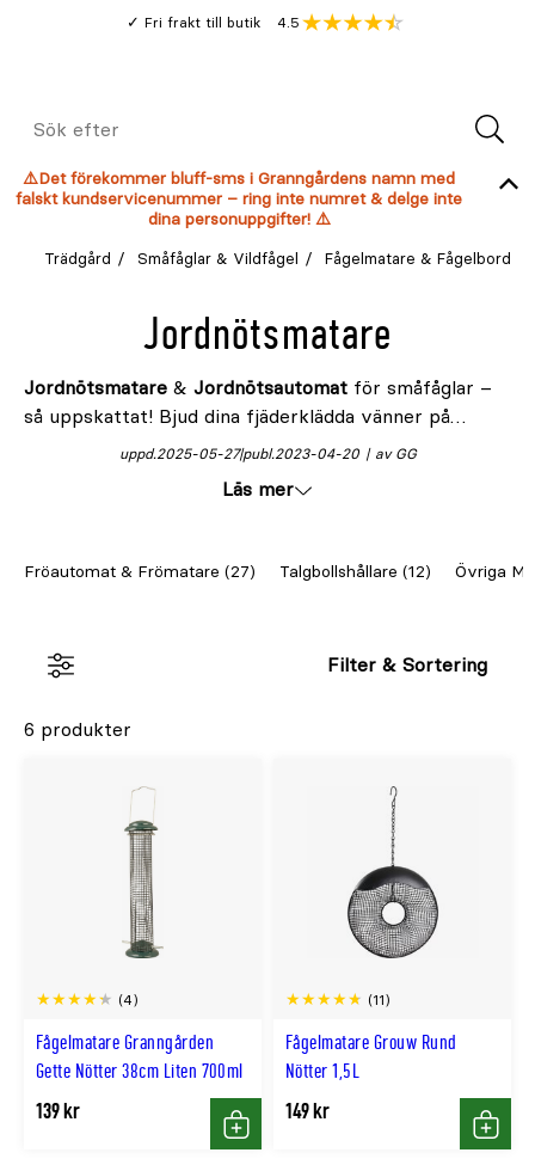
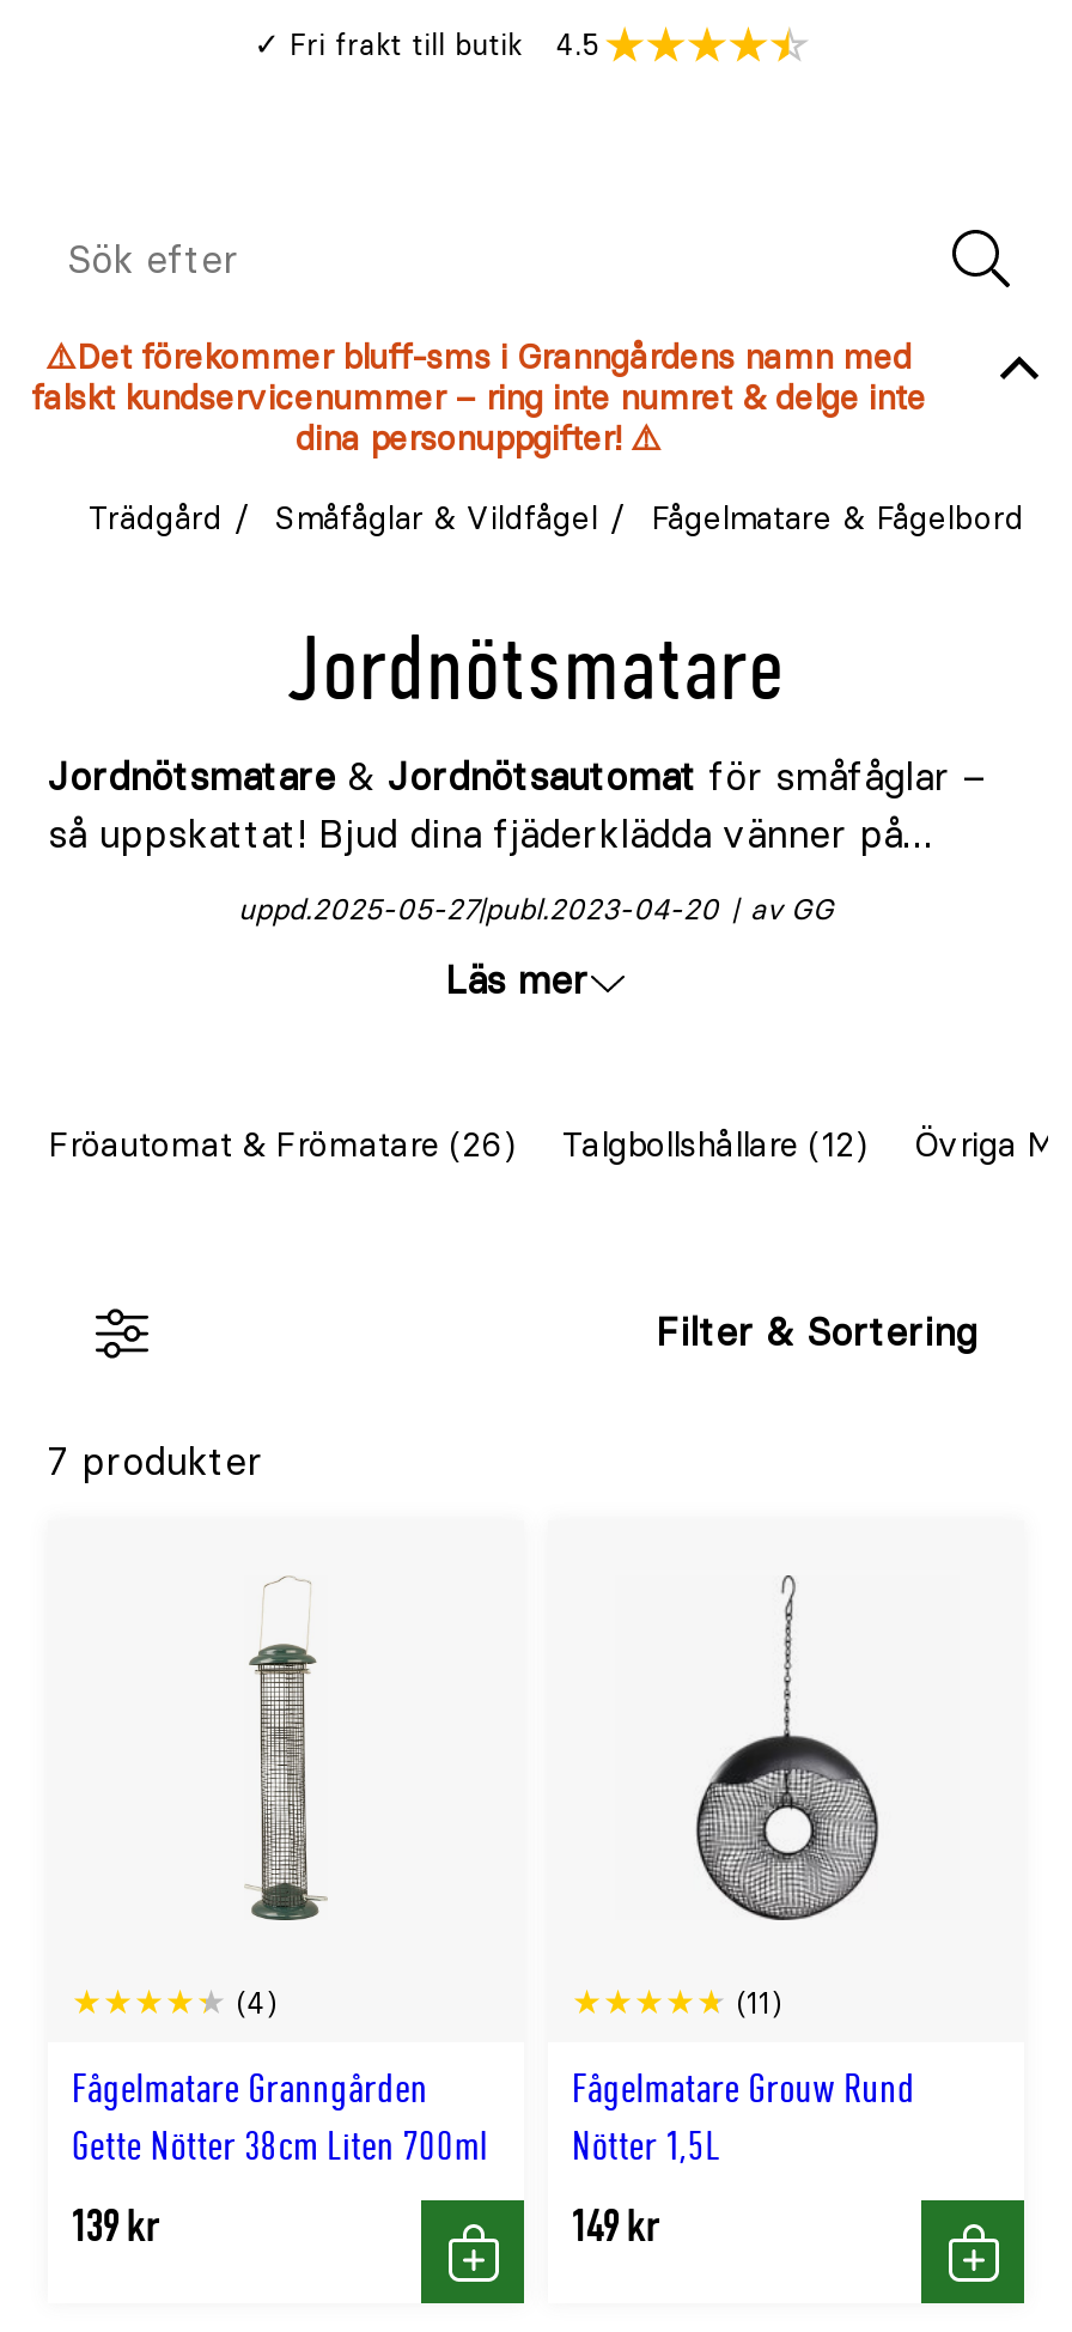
- Fröautomat & Frömatare (27)
+ Fröautomat & Frömatare (26)

- 6 produkter
+ 7 produkter
